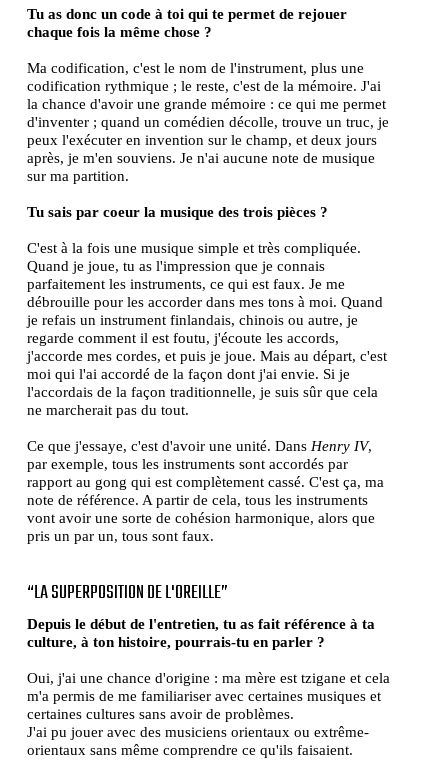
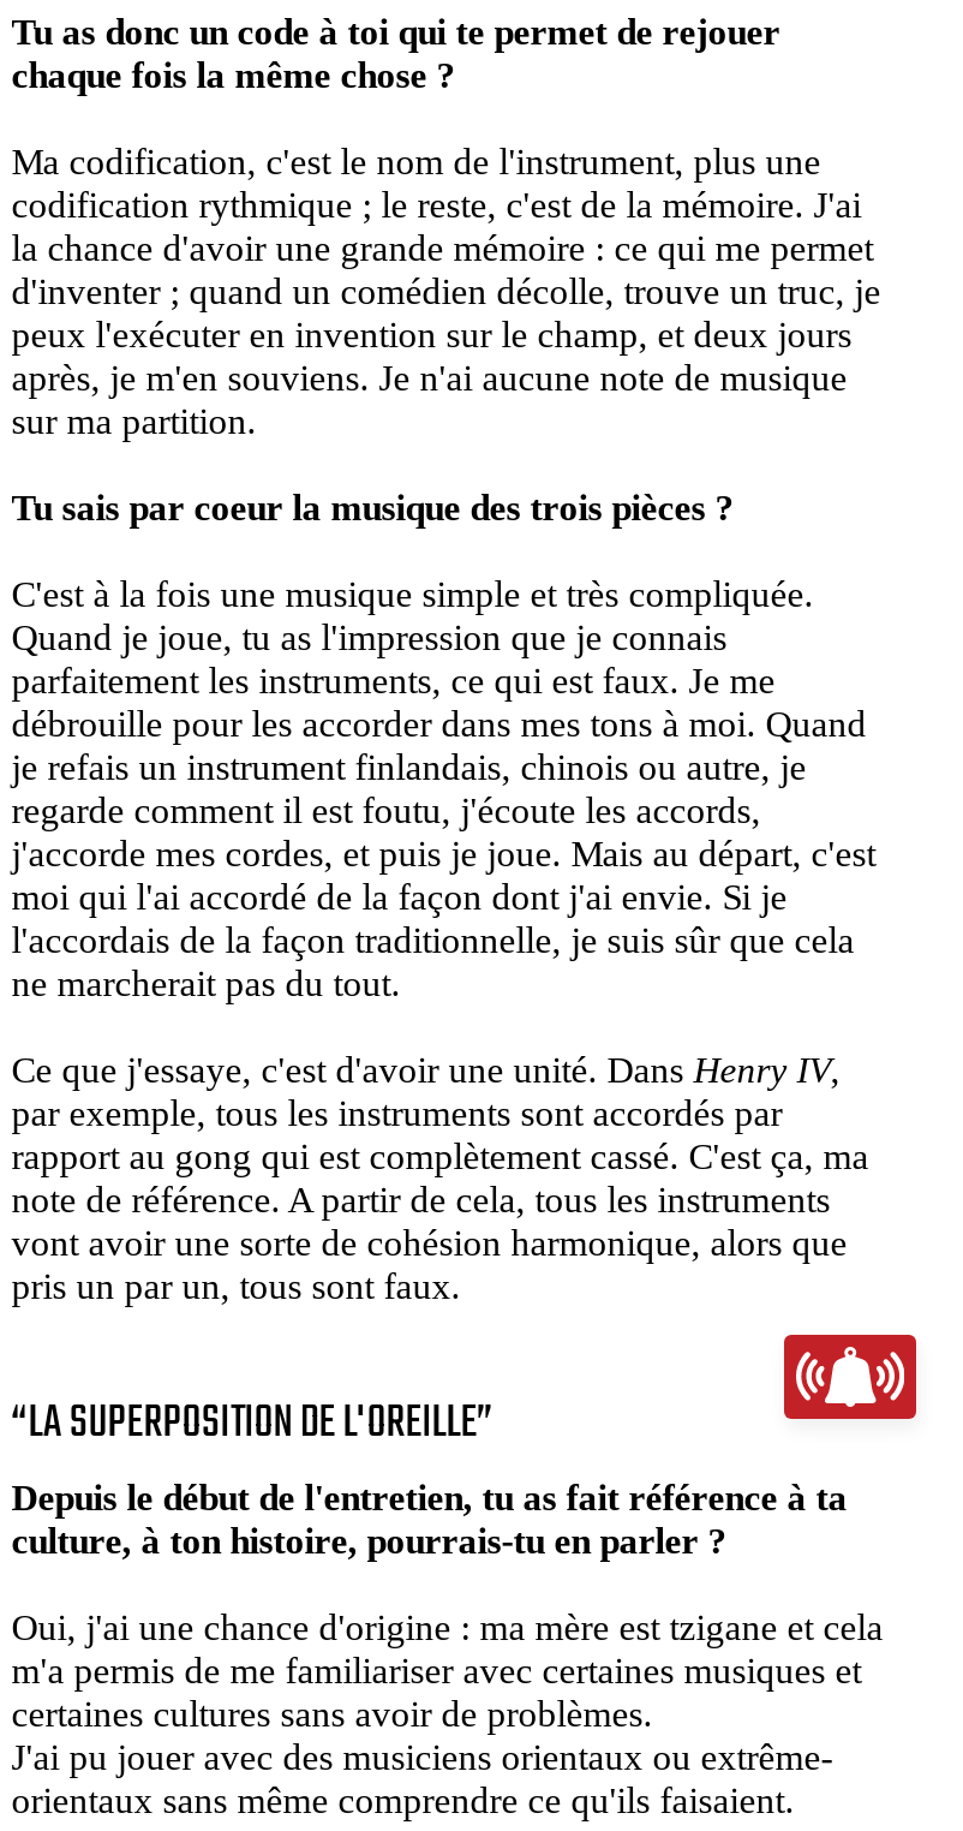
+ [image]
